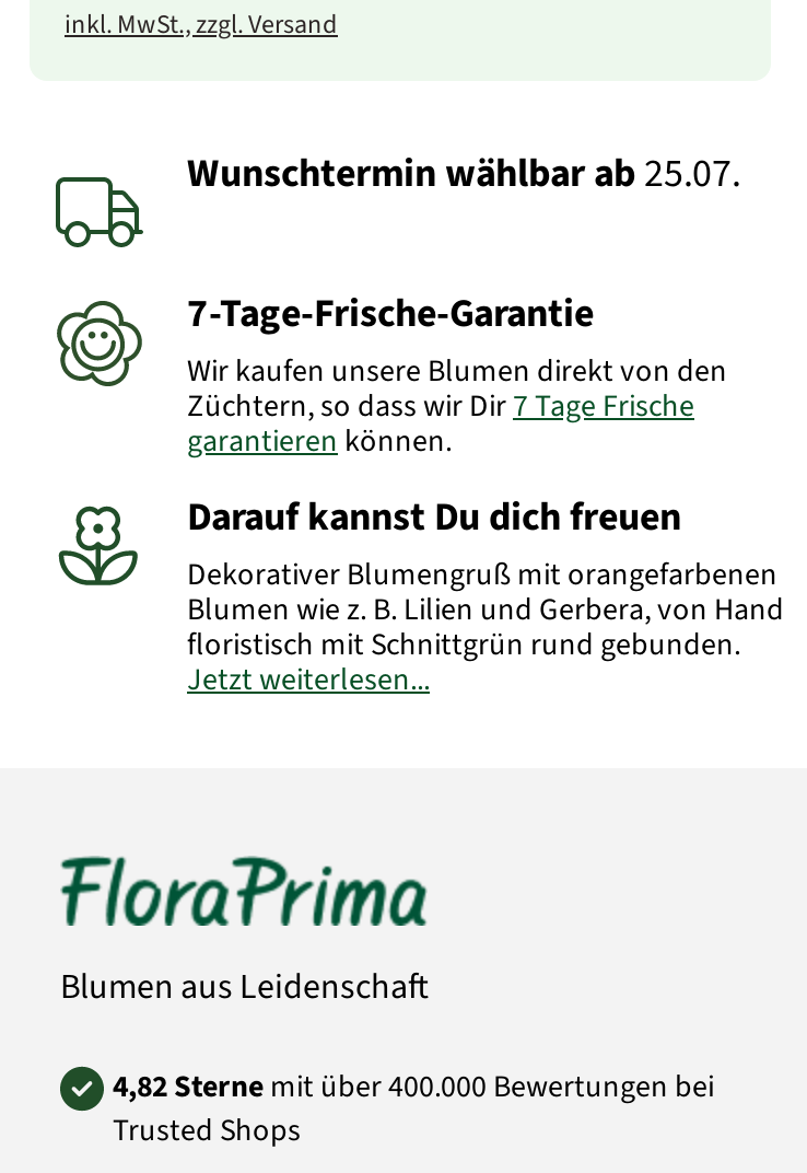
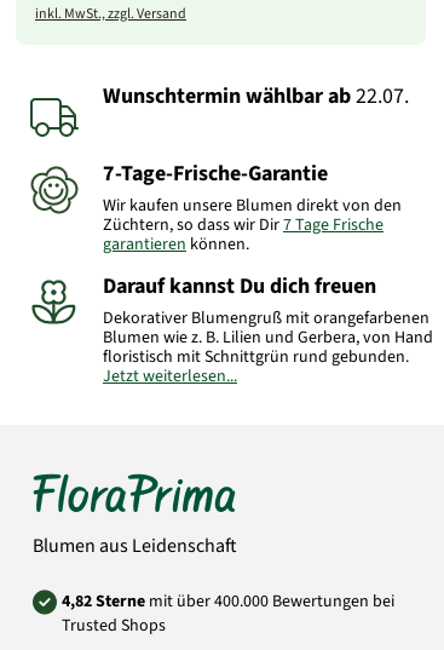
- Wunschtermin wählbar ab 25.07.
+ Wunschtermin wählbar ab 22.07.
